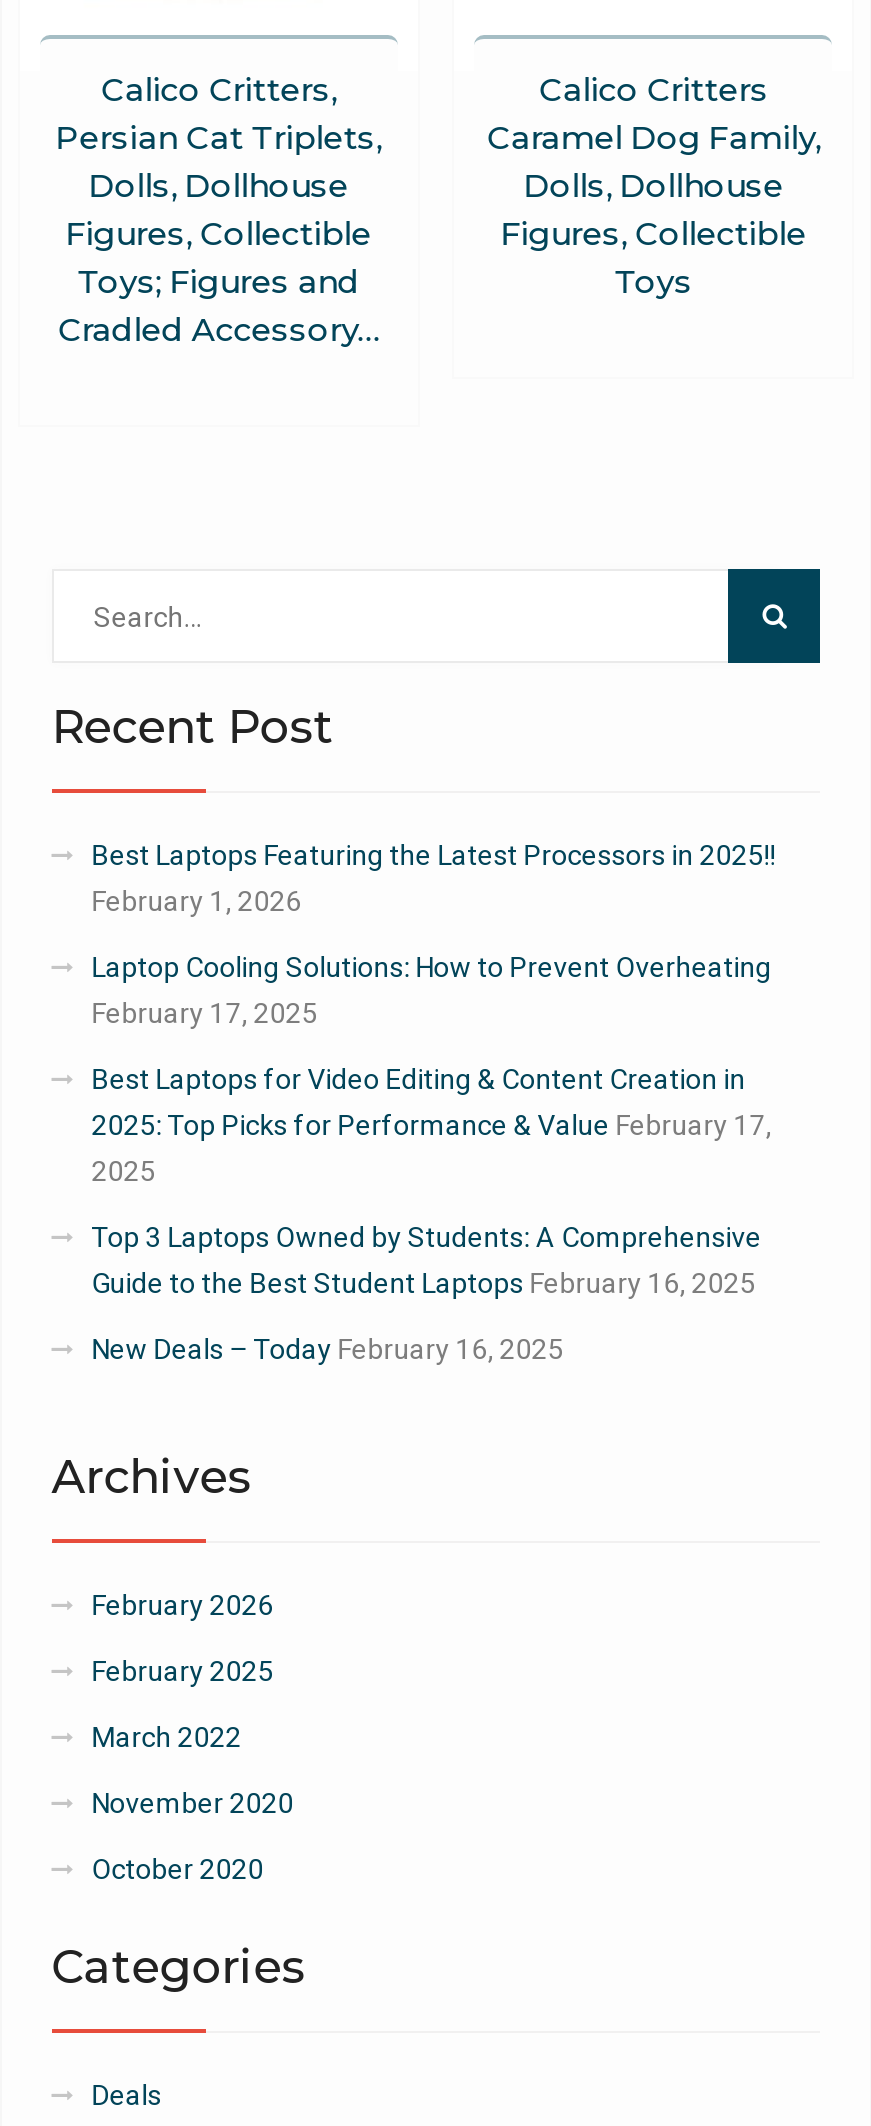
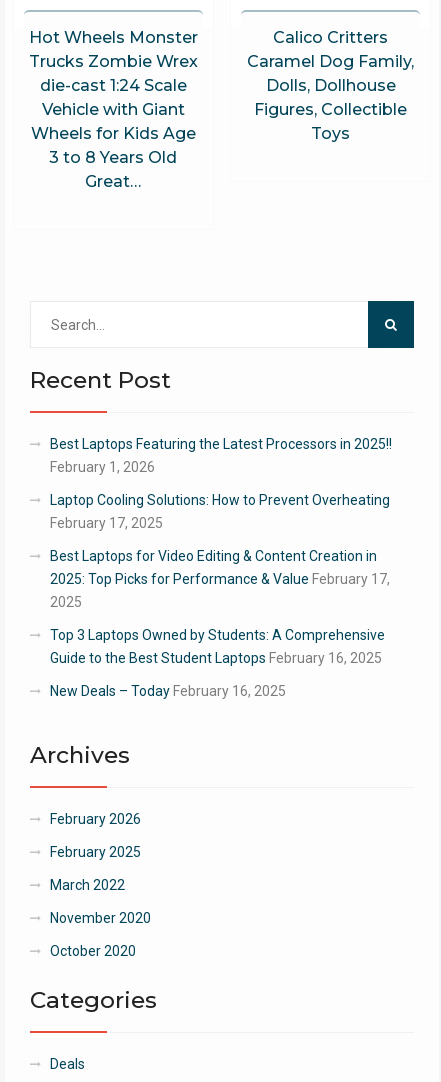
- Calico Critters,
- Persian Cat Triplets,
- Dolls, Dollhouse
- Figures, Collectible
- Toys; Figures and
- Cradled Accessory…
+ Hot Wheels Monster
+ Trucks Zombie Wrex
+ die-cast 1:24 Scale
+ Vehicle with Giant
+ Wheels for Kids Age
+ 3 to 8 Years Old
+ Great…
